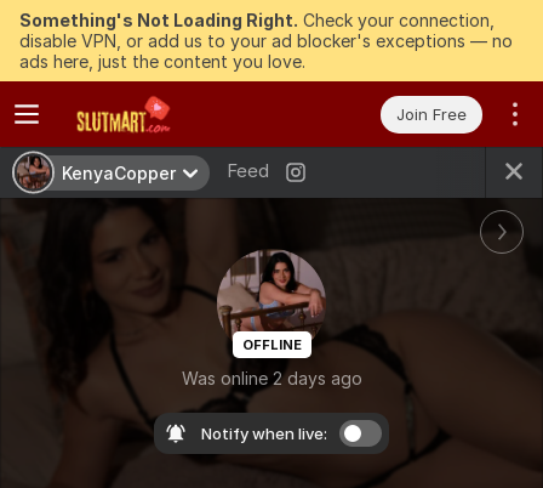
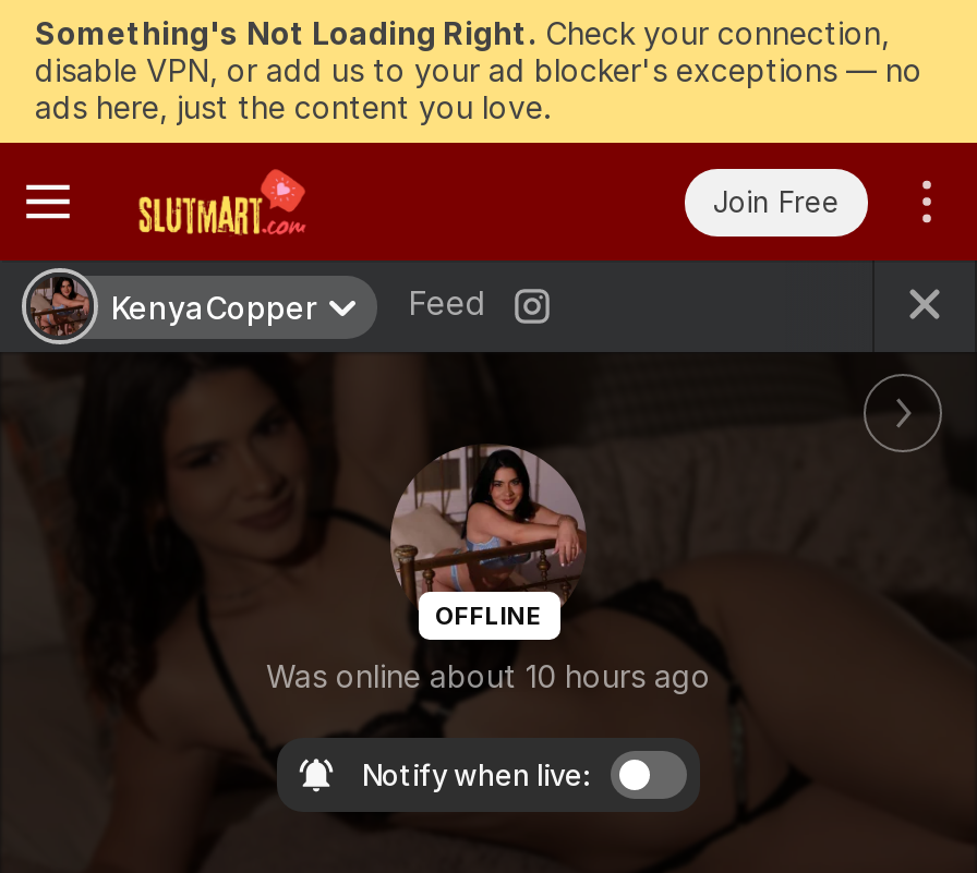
- Was online 2 days ago
+ Was online about 10 hours ago
